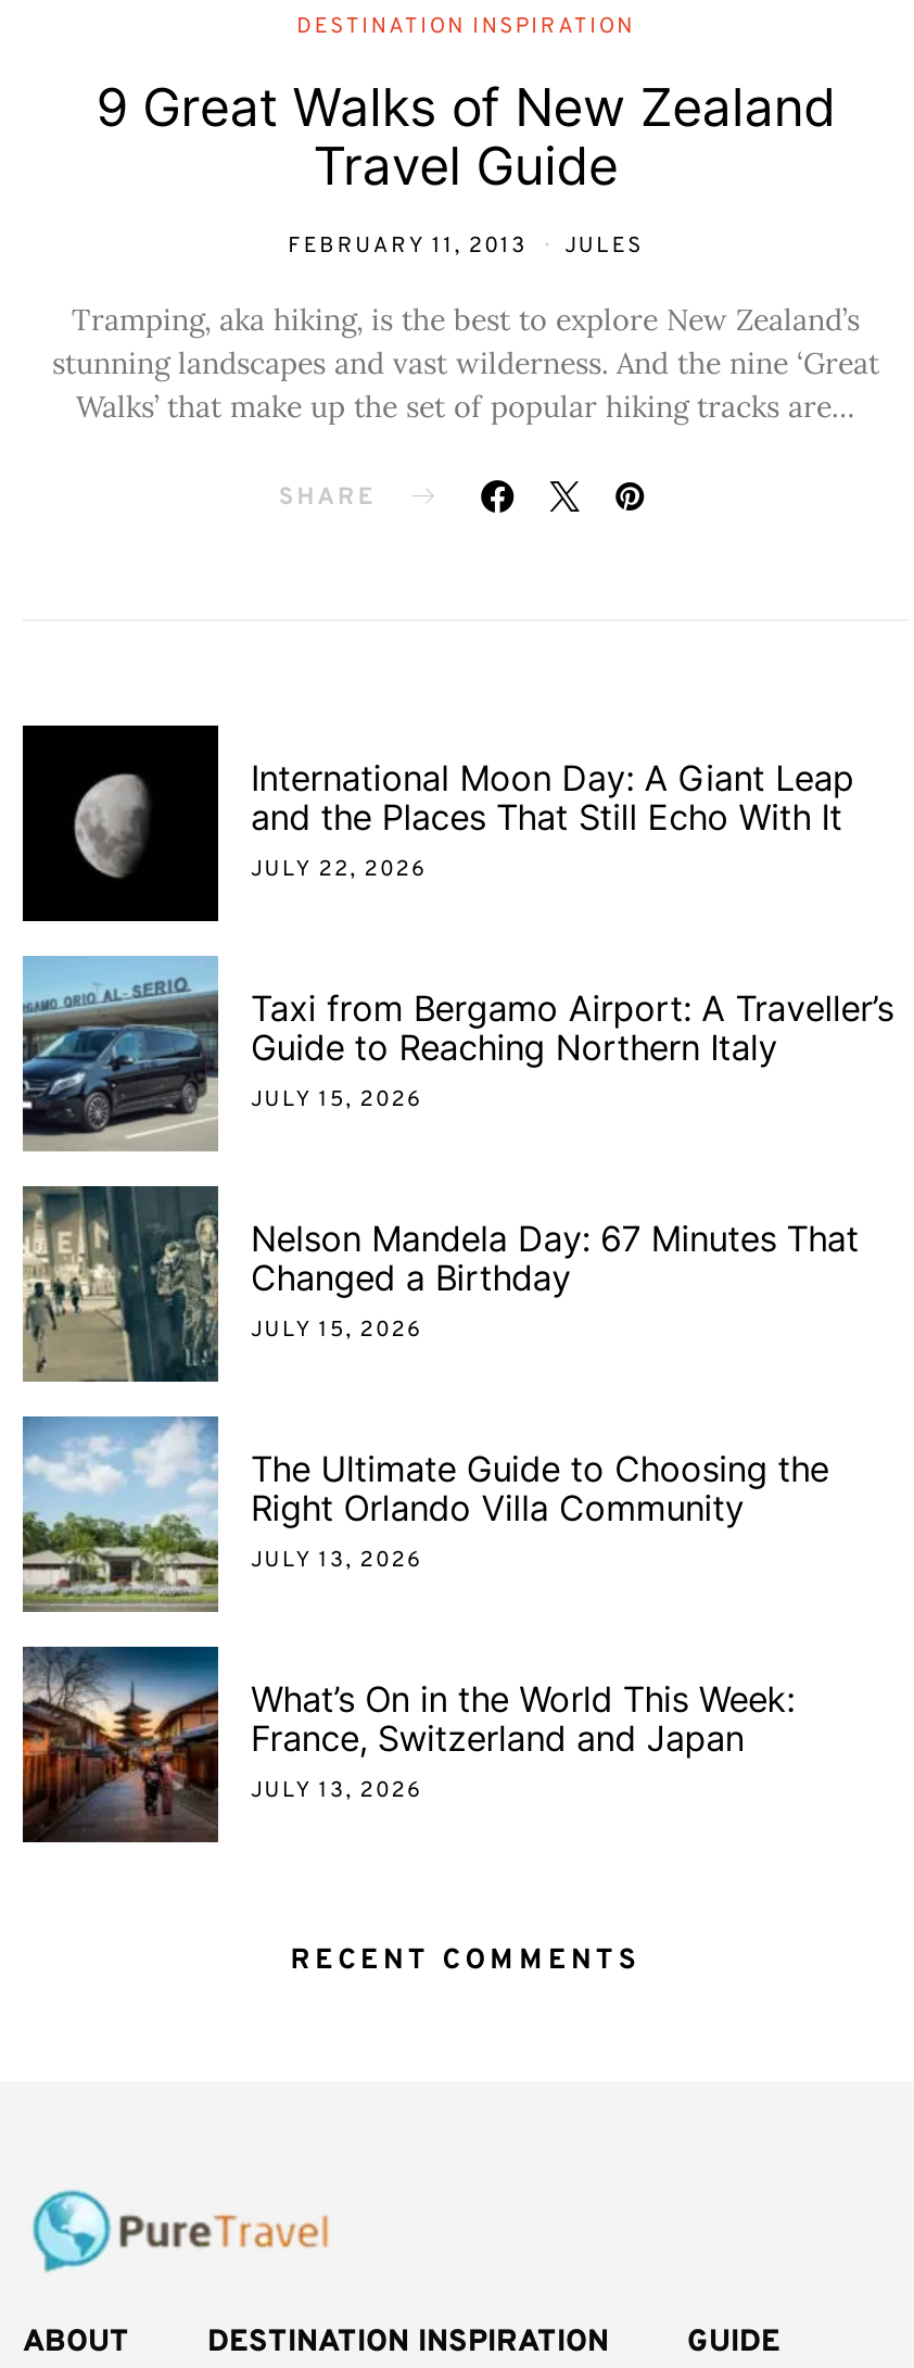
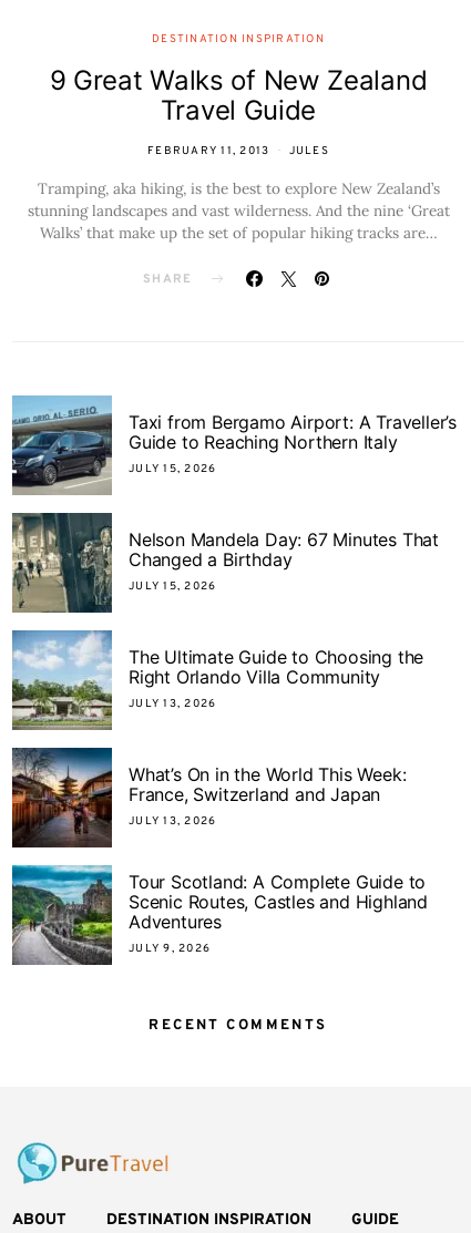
- [image]
- International Moon Day: A Giant Leap
- and the Places That Still Echo With It
- JULY 22, 2026

moved up: [image] | Taxi from Bergamo Airport: A Traveller’s | Guide to Reaching Northern Italy | ... | France, Switzerland and Japan | JULY 13, 2026

+ [image]
+ Tour Scotland: A Complete Guide to
+ Scenic Routes, Castles and Highland
+ Adventures
+ JULY 9, 2026
